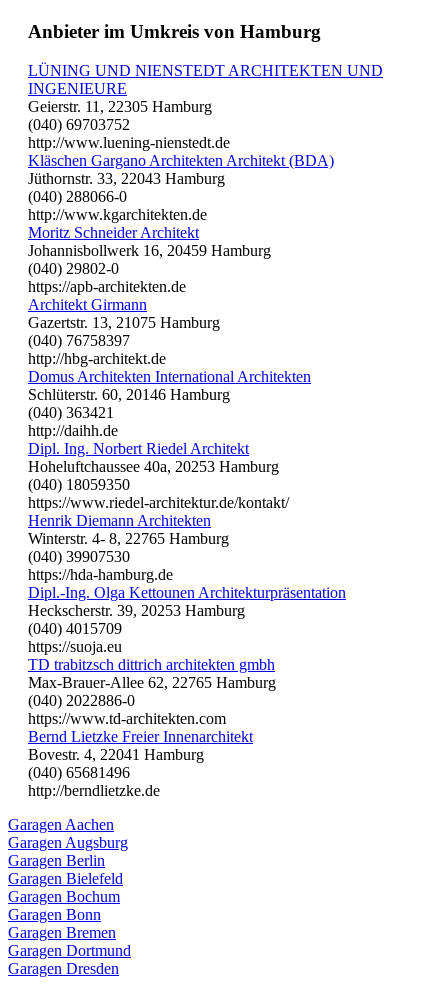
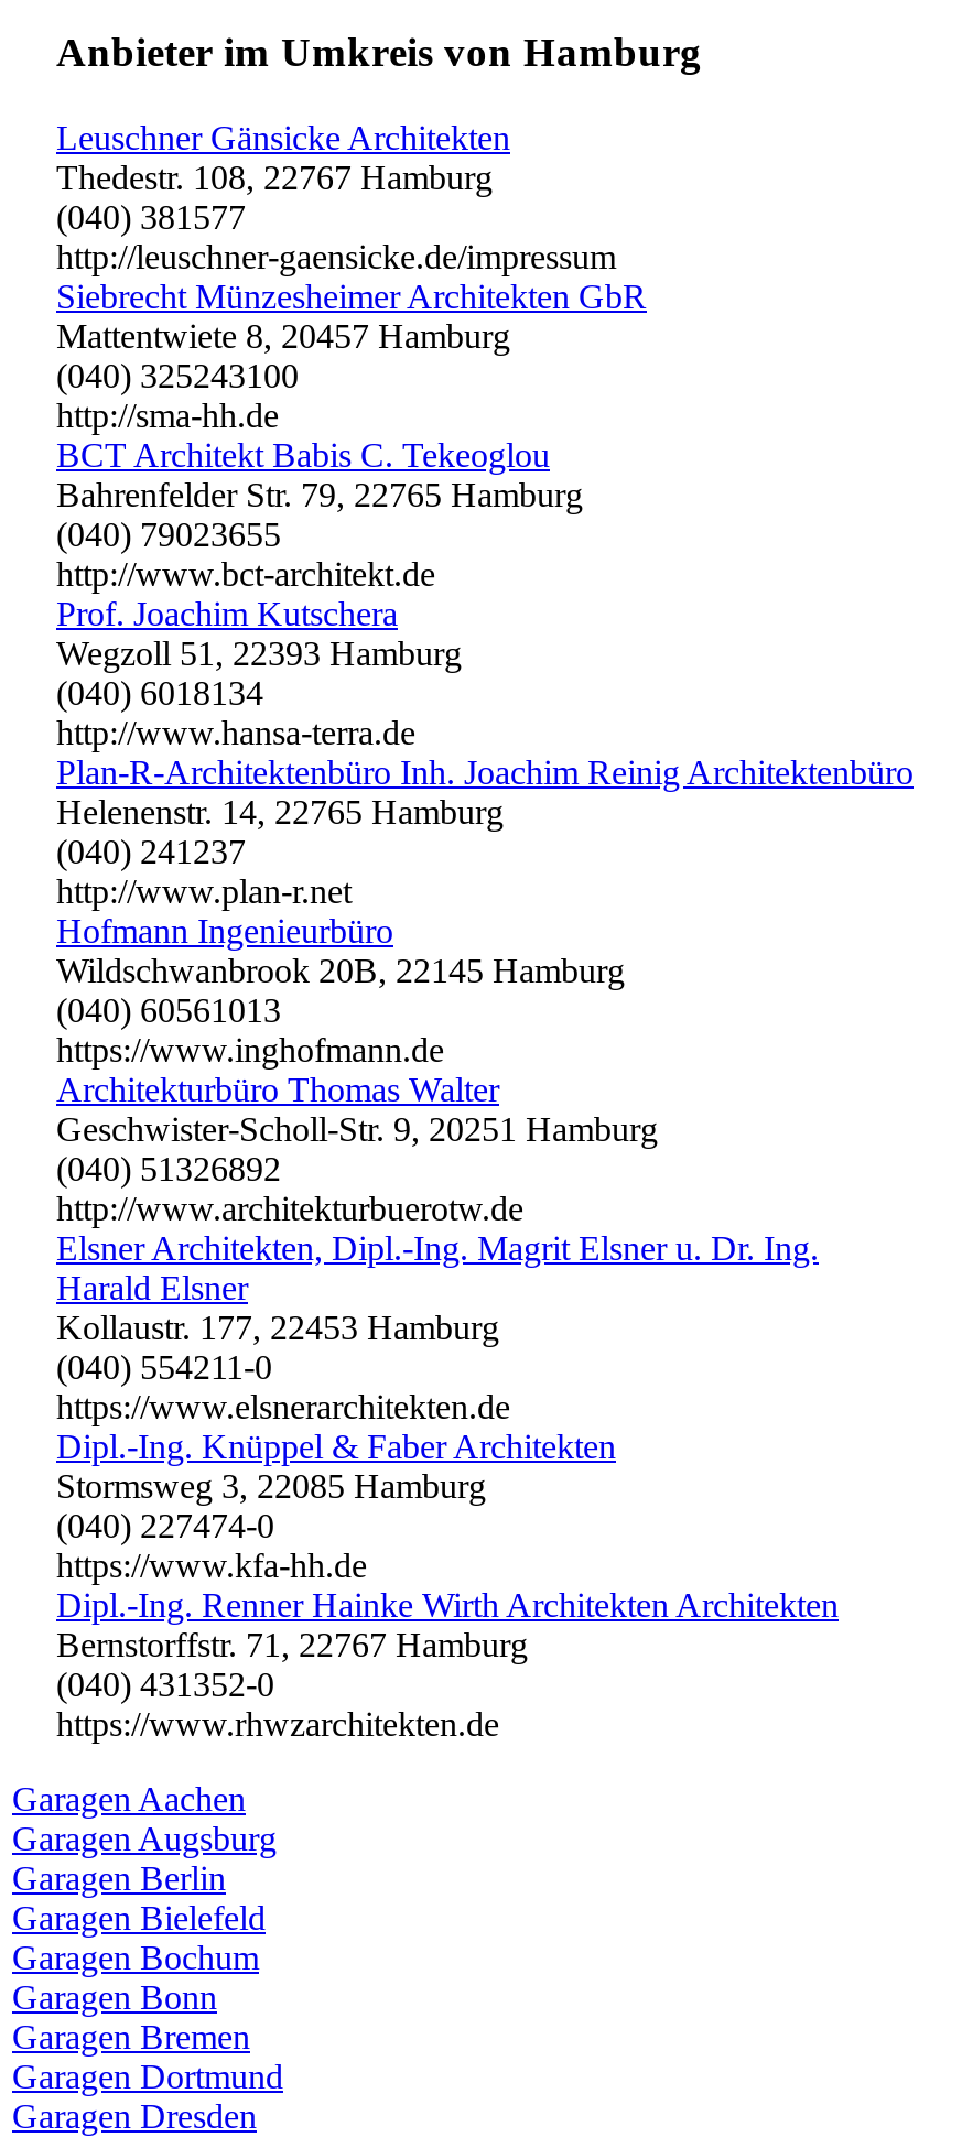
- LÜNING UND NIENSTEDT ARCHITEKTEN UND
- INGENIEURE
- Geierstr. 11, 22305 Hamburg
- (040) 69703752
- http://www.luening-nienstedt.de
- Kläschen Gargano Architekten Architekt (BDA)
- Jüthornstr. 33, 22043 Hamburg
- (040) 288066-0
- http://www.kgarchitekten.de
- Moritz Schneider Architekt
- Johannisbollwerk 16, 20459 Hamburg
- (040) 29802-0
- https://apb-architekten.de
- Architekt Girmann
- Gazertstr. 13, 21075 Hamburg
- (040) 76758397
- http://hbg-architekt.de
- Domus Architekten International Architekten
- Schlüterstr. 60, 20146 Hamburg
- (040) 363421
- http://daihh.de
- Dipl. Ing. Norbert Riedel Architekt
- Hoheluftchaussee 40a, 20253 Hamburg
- (040) 18059350
- https://www.riedel-architektur.de/kontakt/
- Henrik Diemann Architekten
- Winterstr. 4- 8, 22765 Hamburg
- (040) 39907530
- https://hda-hamburg.de
- Dipl.-Ing. Olga Kettounen Architekturpräsentation
- Heckscherstr. 39, 20253 Hamburg
- (040) 4015709
- https://suoja.eu
- TD trabitzsch dittrich architekten gmbh
- Max-Brauer-Allee 62, 22765 Hamburg
- (040) 2022886-0
- https://www.td-architekten.com
- Bernd Lietzke Freier Innenarchitekt
- Bovestr. 4, 22041 Hamburg
- (040) 65681496
- http://berndlietzke.de
+ Leuschner Gänsicke Architekten
+ Thedestr. 108, 22767 Hamburg
+ (040) 381577
+ http://leuschner-gaensicke.de/impressum
+ Siebrecht Münzesheimer Architekten GbR
+ Mattentwiete 8, 20457 Hamburg
+ (040) 325243100
+ http://sma-hh.de
+ BCT Architekt Babis C. Tekeoglou
+ Bahrenfelder Str. 79, 22765 Hamburg
+ (040) 79023655
+ http://www.bct-architekt.de
+ Prof. Joachim Kutschera
+ Wegzoll 51, 22393 Hamburg
+ (040) 6018134
+ http://www.hansa-terra.de
+ Plan-R-Architektenbüro Inh. Joachim Reinig Architektenbüro
+ Helenenstr. 14, 22765 Hamburg
+ (040) 241237
+ http://www.plan-r.net
+ Hofmann Ingenieurbüro
+ Wildschwanbrook 20B, 22145 Hamburg
+ (040) 60561013
+ https://www.inghofmann.de
+ Architekturbüro Thomas Walter
+ Geschwister-Scholl-Str. 9, 20251 Hamburg
+ (040) 51326892
+ http://www.architekturbuerotw.de
+ Elsner Architekten, Dipl.-Ing. Magrit Elsner u. Dr. Ing.
+ Harald Elsner
+ Kollaustr. 177, 22453 Hamburg
+ (040) 554211-0
+ https://www.elsnerarchitekten.de
+ Dipl.-Ing. Knüppel & Faber Architekten
+ Stormsweg 3, 22085 Hamburg
+ (040) 227474-0
+ https://www.kfa-hh.de
+ Dipl.-Ing. Renner Hainke Wirth Architekten Architekten
+ Bernstorffstr. 71, 22767 Hamburg
+ (040) 431352-0
+ https://www.rhwzarchitekten.de
